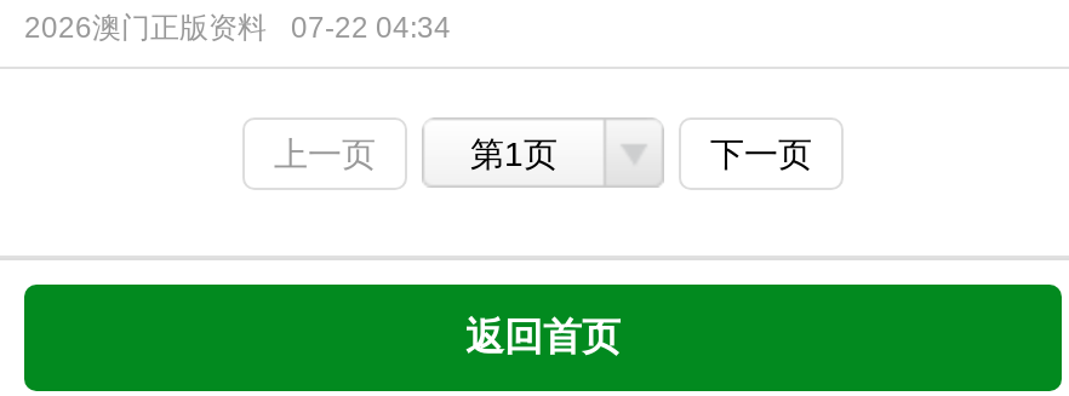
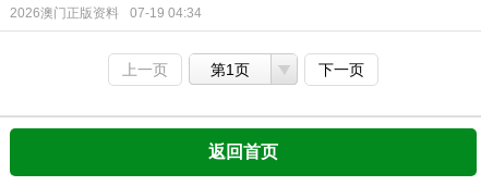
- 2026澳门正版资料 07-22 04:34
+ 2026澳门正版资料 07-19 04:34
